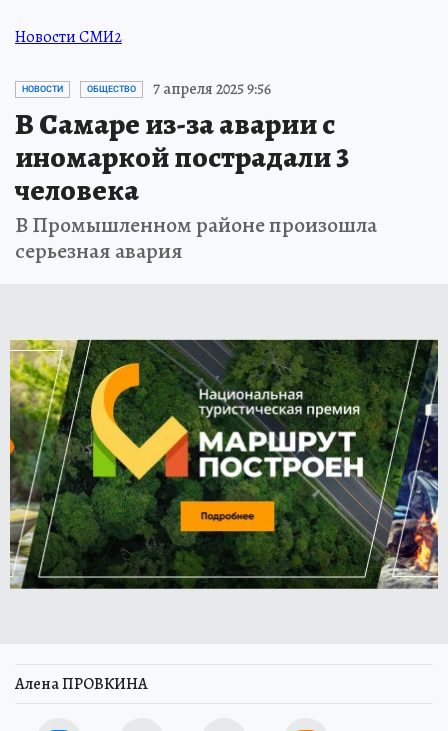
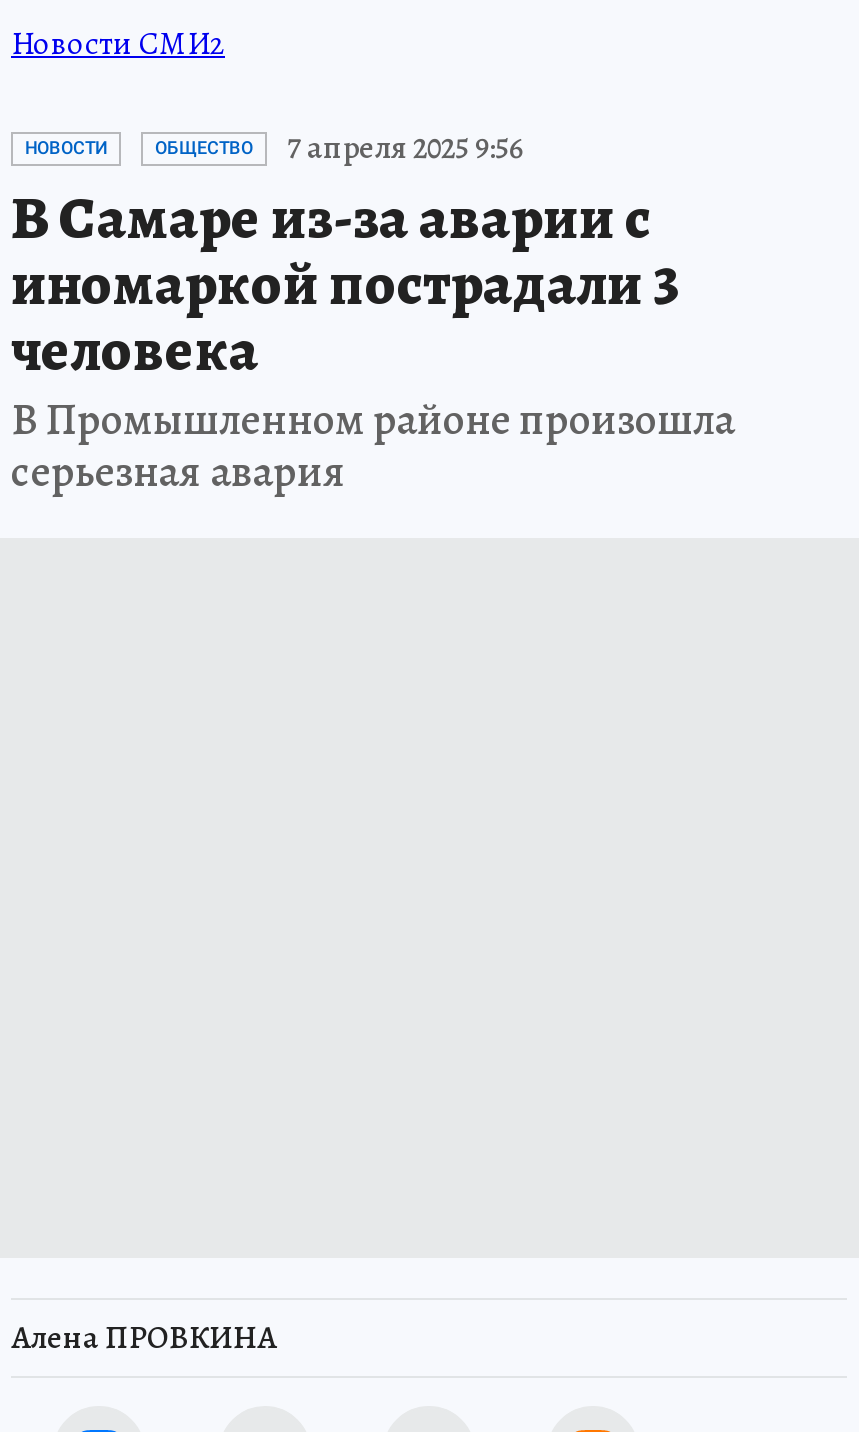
- [image]
